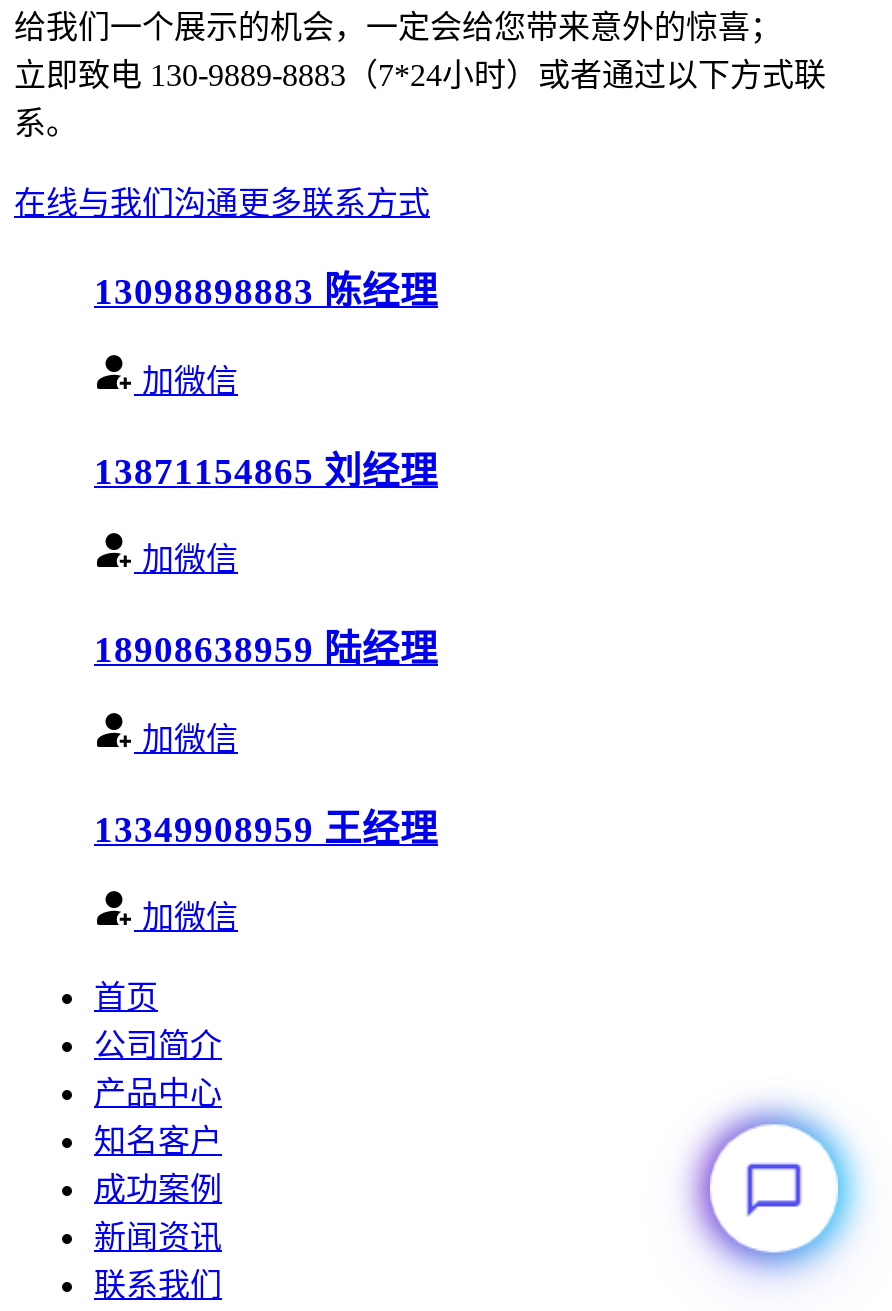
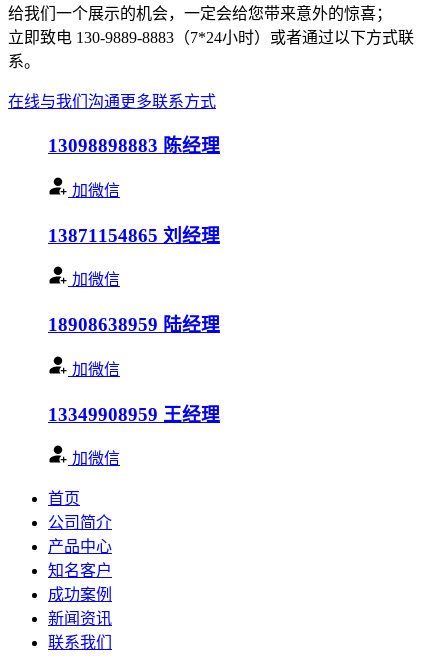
- [image]
